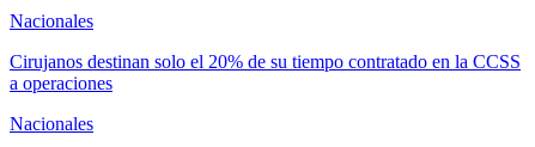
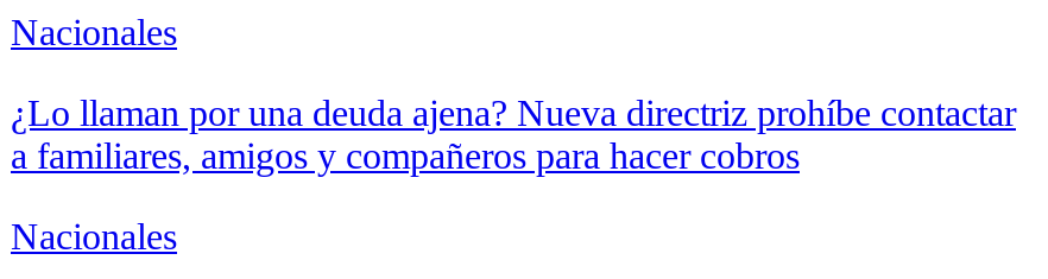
- Cirujanos destinan solo el 20% de su tiempo contratado en la CCSS
- a operaciones
+ ¿Lo llaman por una deuda ajena? Nueva directriz prohíbe contactar
+ a familiares, amigos y compañeros para hacer cobros
